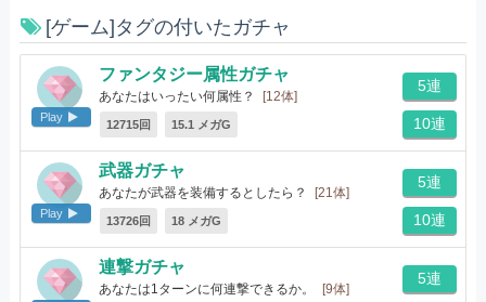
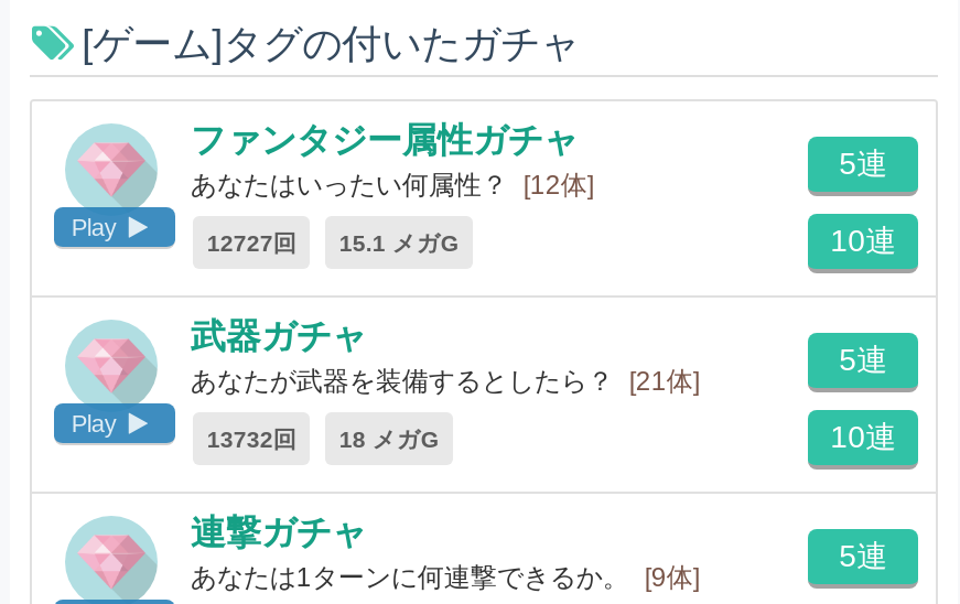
- 12715回 15.1 メガG
+ 12727回 15.1 メガG

- 13726回 18 メガG
+ 13732回 18 メガG
